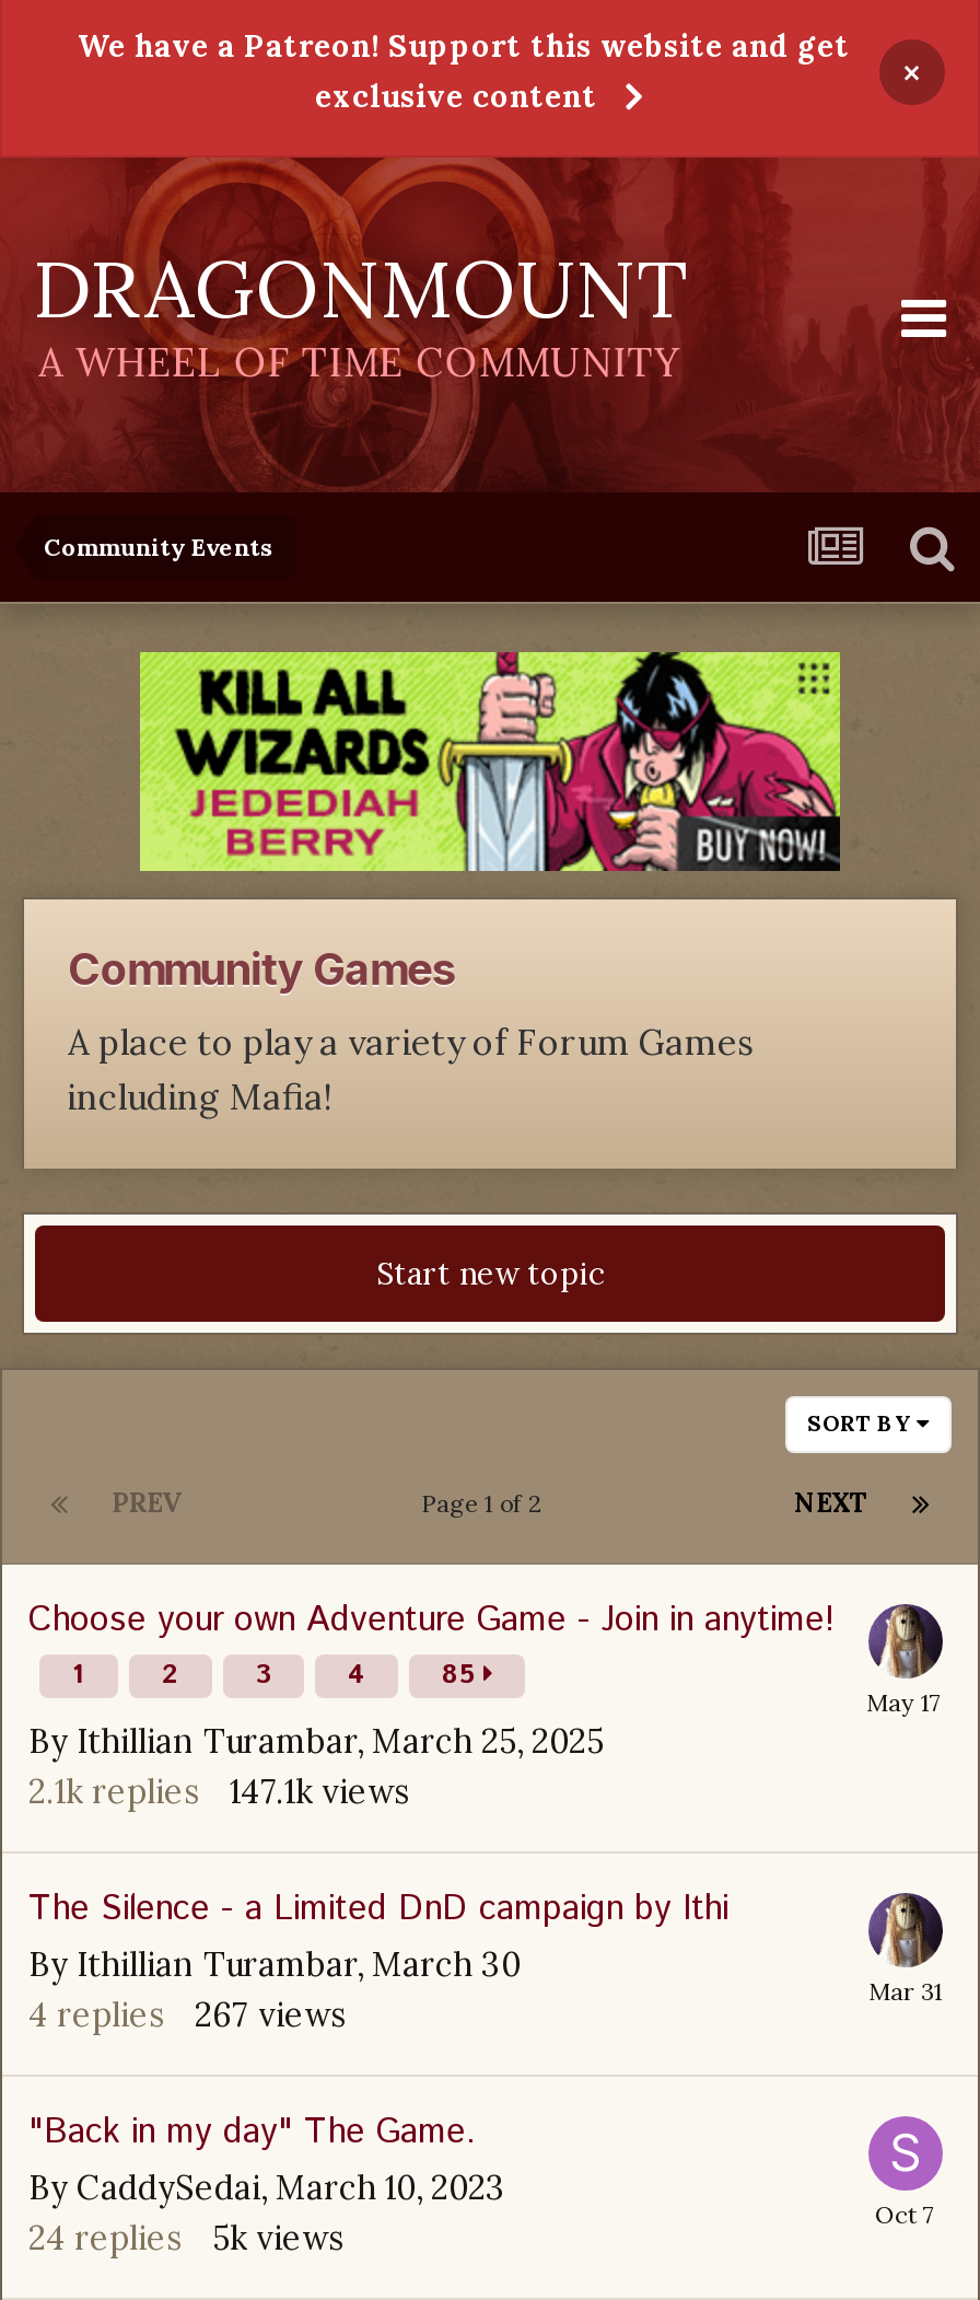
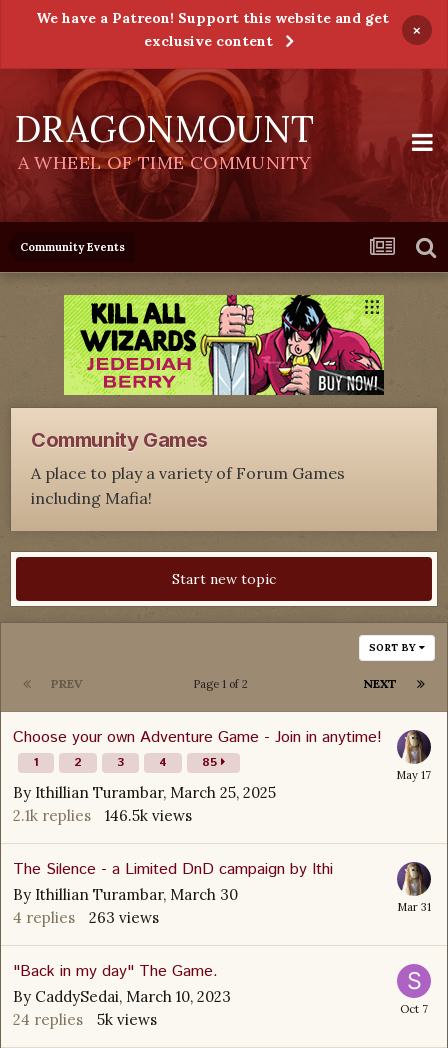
- 2.1k replies 147.1k views
+ 2.1k replies 146.5k views

- 4 replies 267 views
+ 4 replies 263 views
